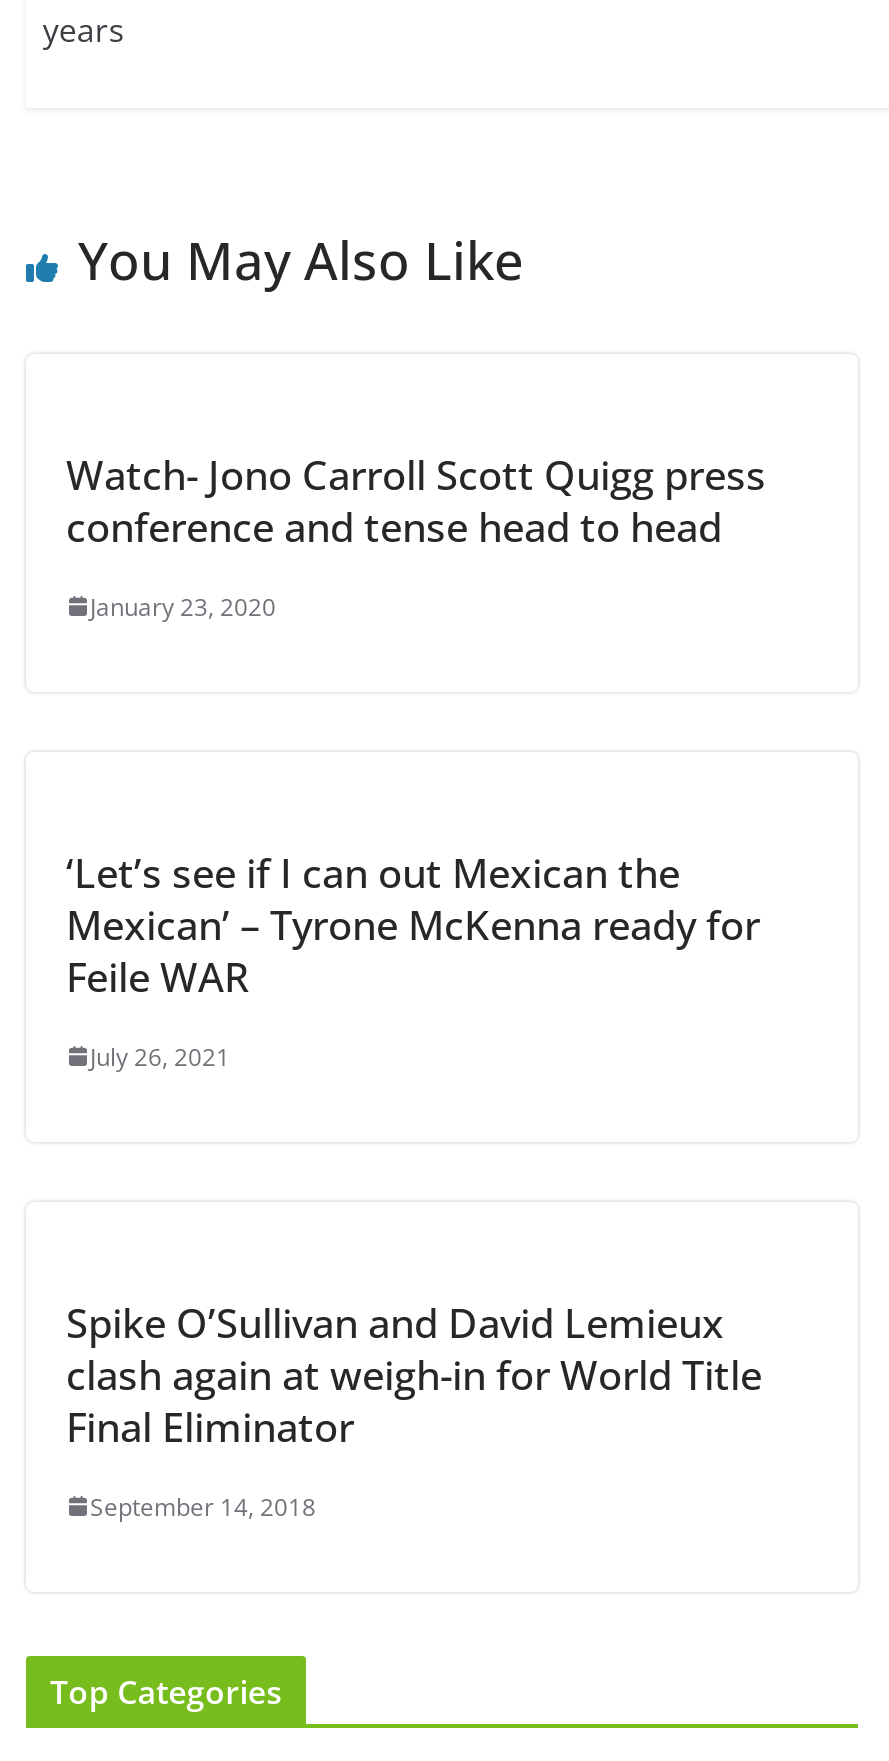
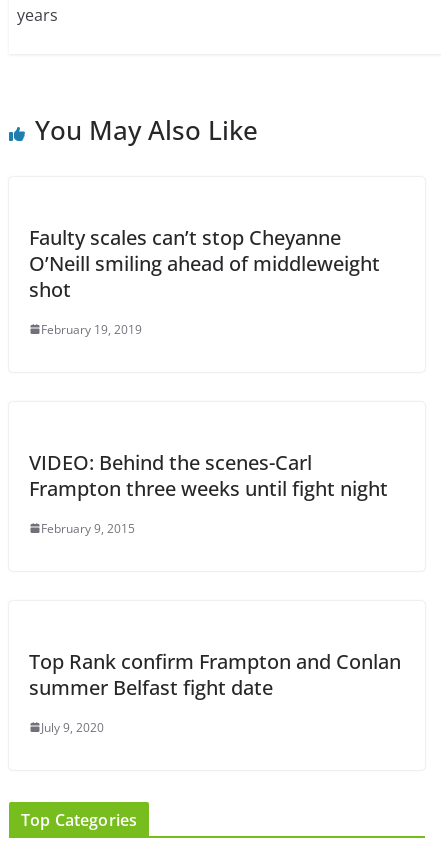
- Watch- Jono Carroll Scott Quigg press
- conference and tense head to head
+ Faulty scales can’t stop Cheyanne
+ O’Neill smiling ahead of middleweight
+ shot

- January 23, 2020
+ February 19, 2019

- ‘Let’s see if I can out Mexican the
- Mexican’ – Tyrone McKenna ready for
- Feile WAR
+ VIDEO: Behind the scenes-Carl
+ Frampton three weeks until fight night

- July 26, 2021
+ February 9, 2015

- Spike O’Sullivan and David Lemieux
- clash again at weigh-in for World Title
- Final Eliminator
+ Top Rank confirm Frampton and Conlan
+ summer Belfast fight date

- September 14, 2018
+ July 9, 2020
